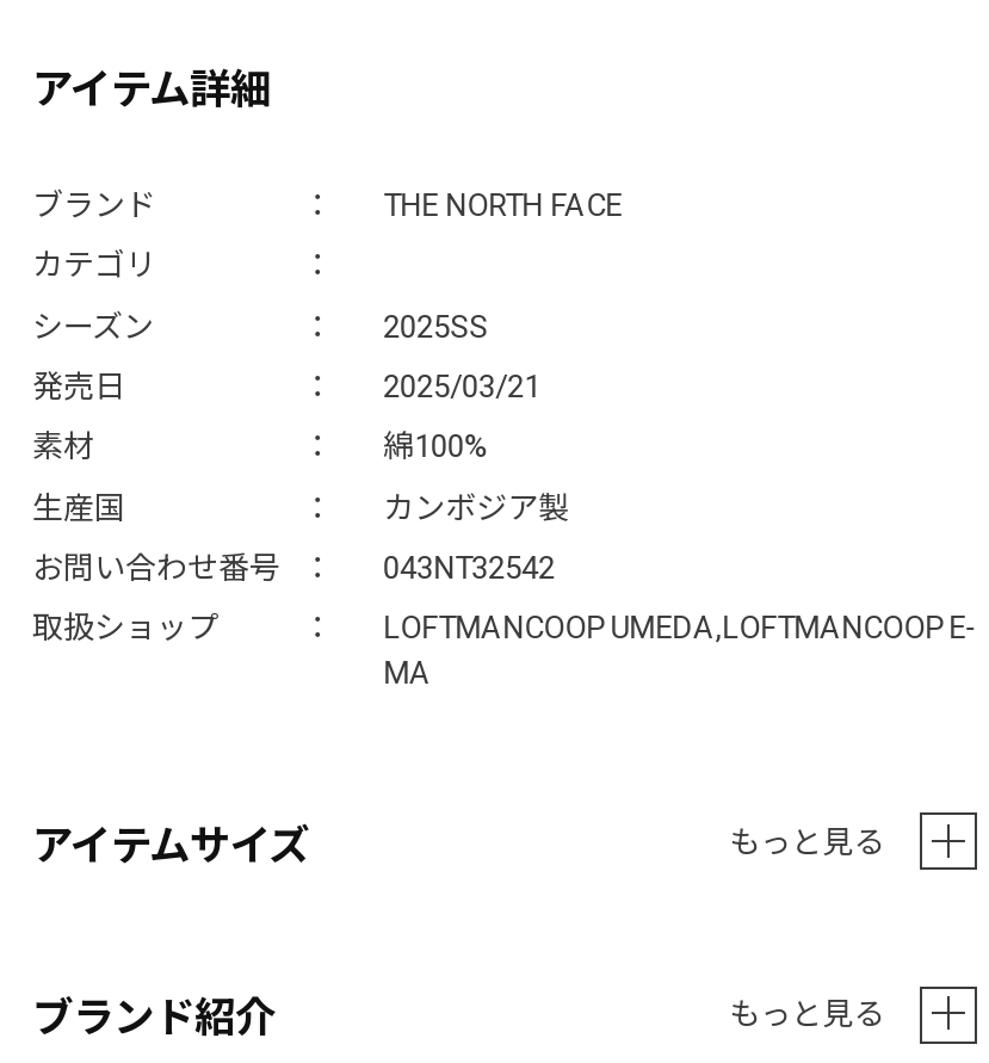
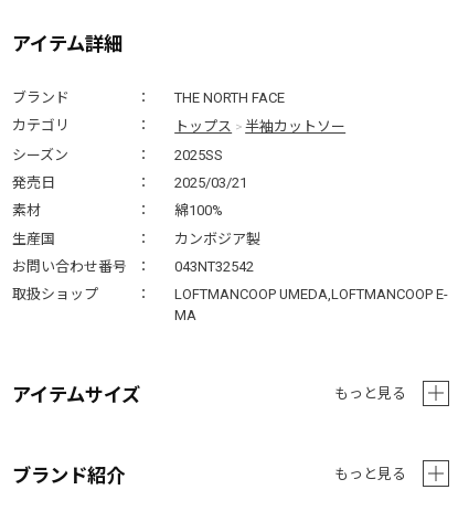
+ トップス >半袖カットソー
